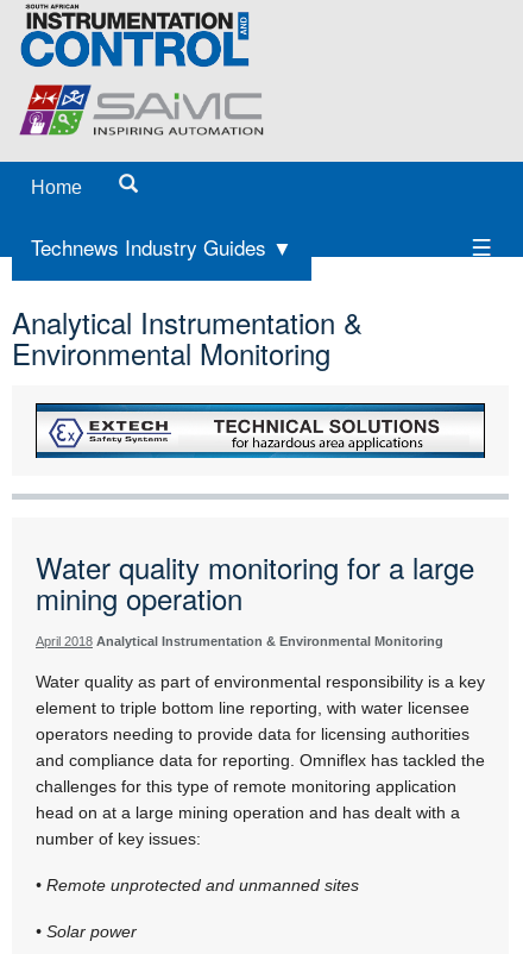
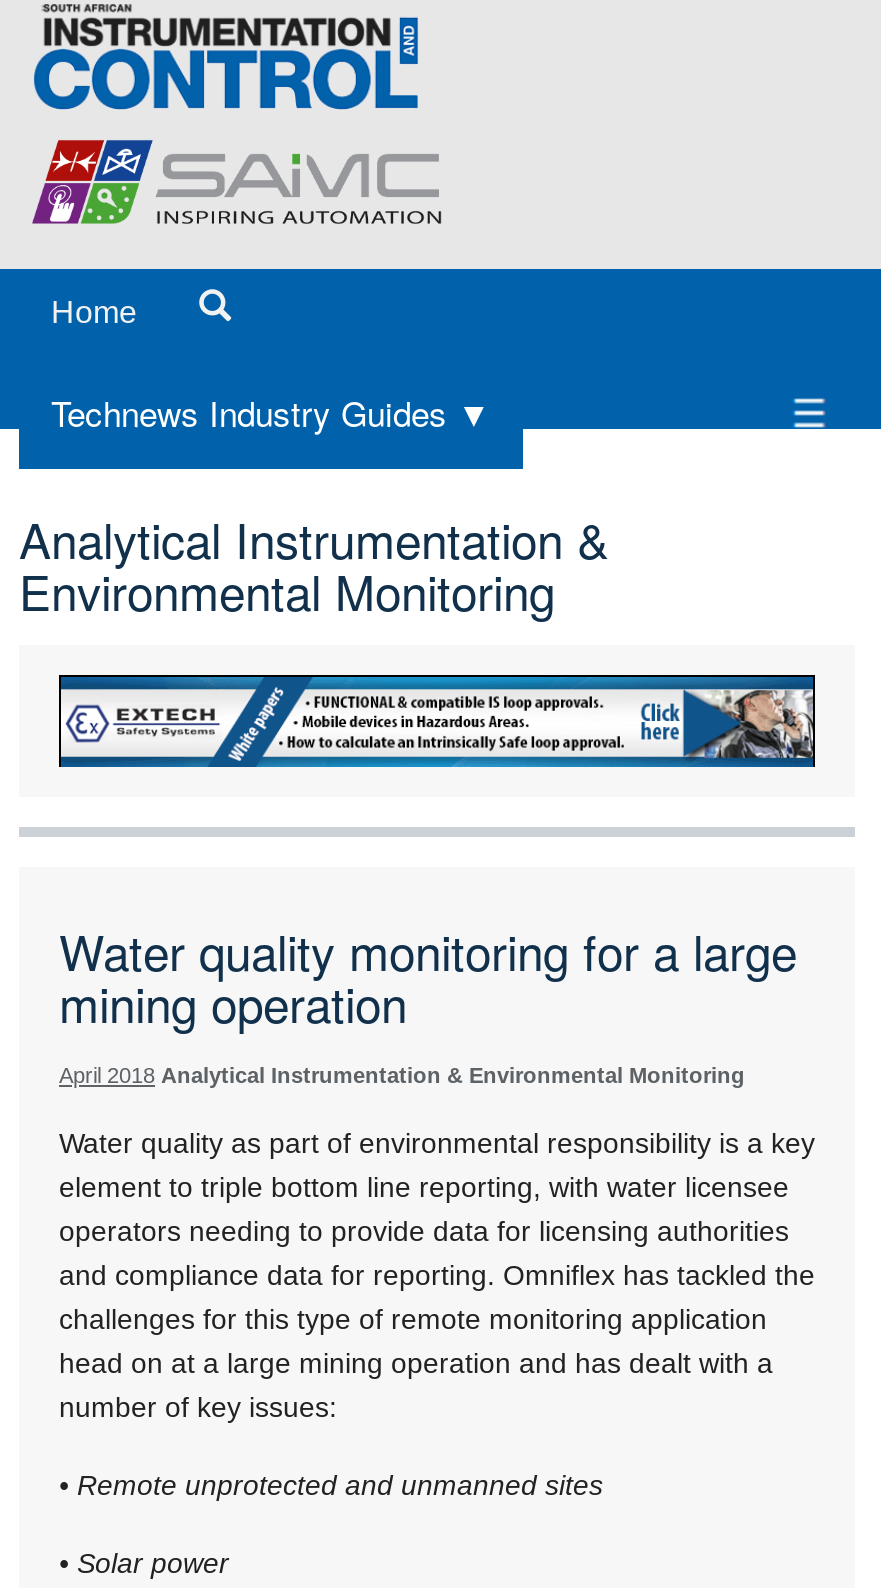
- [image]
+ [image]
